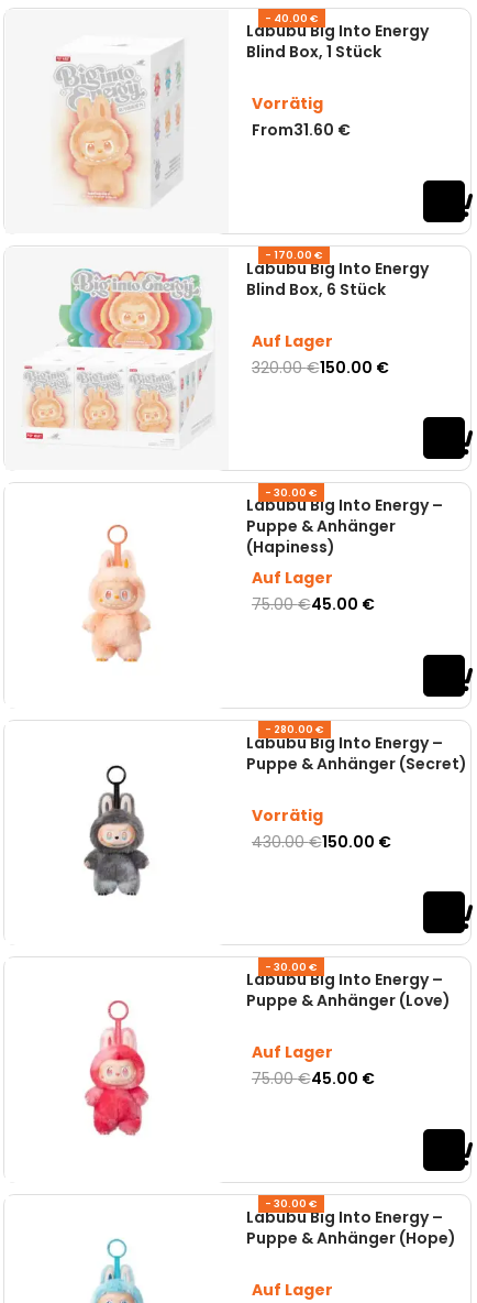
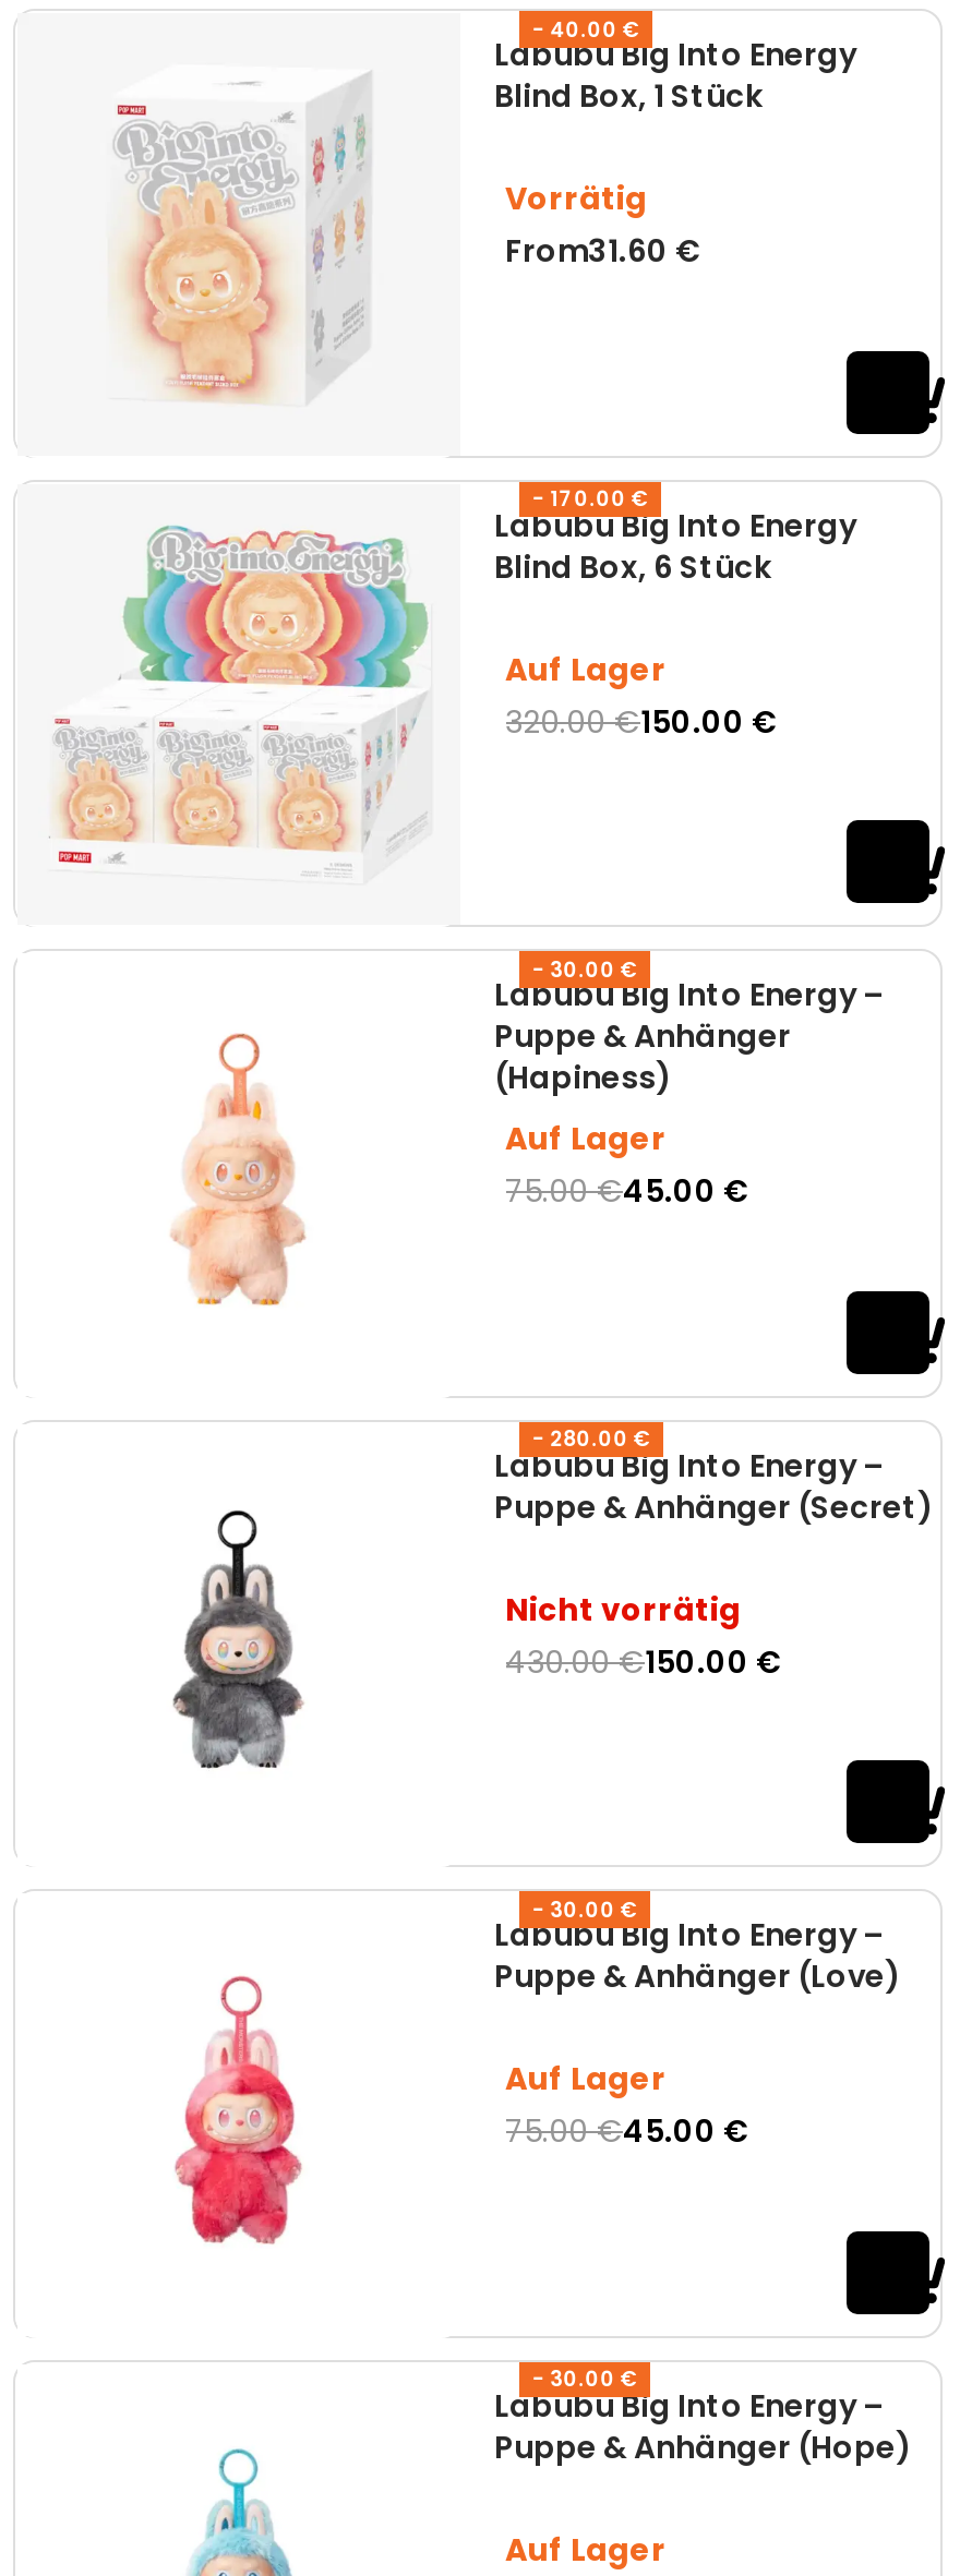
- Vorrätig
+ Nicht vorrätig
